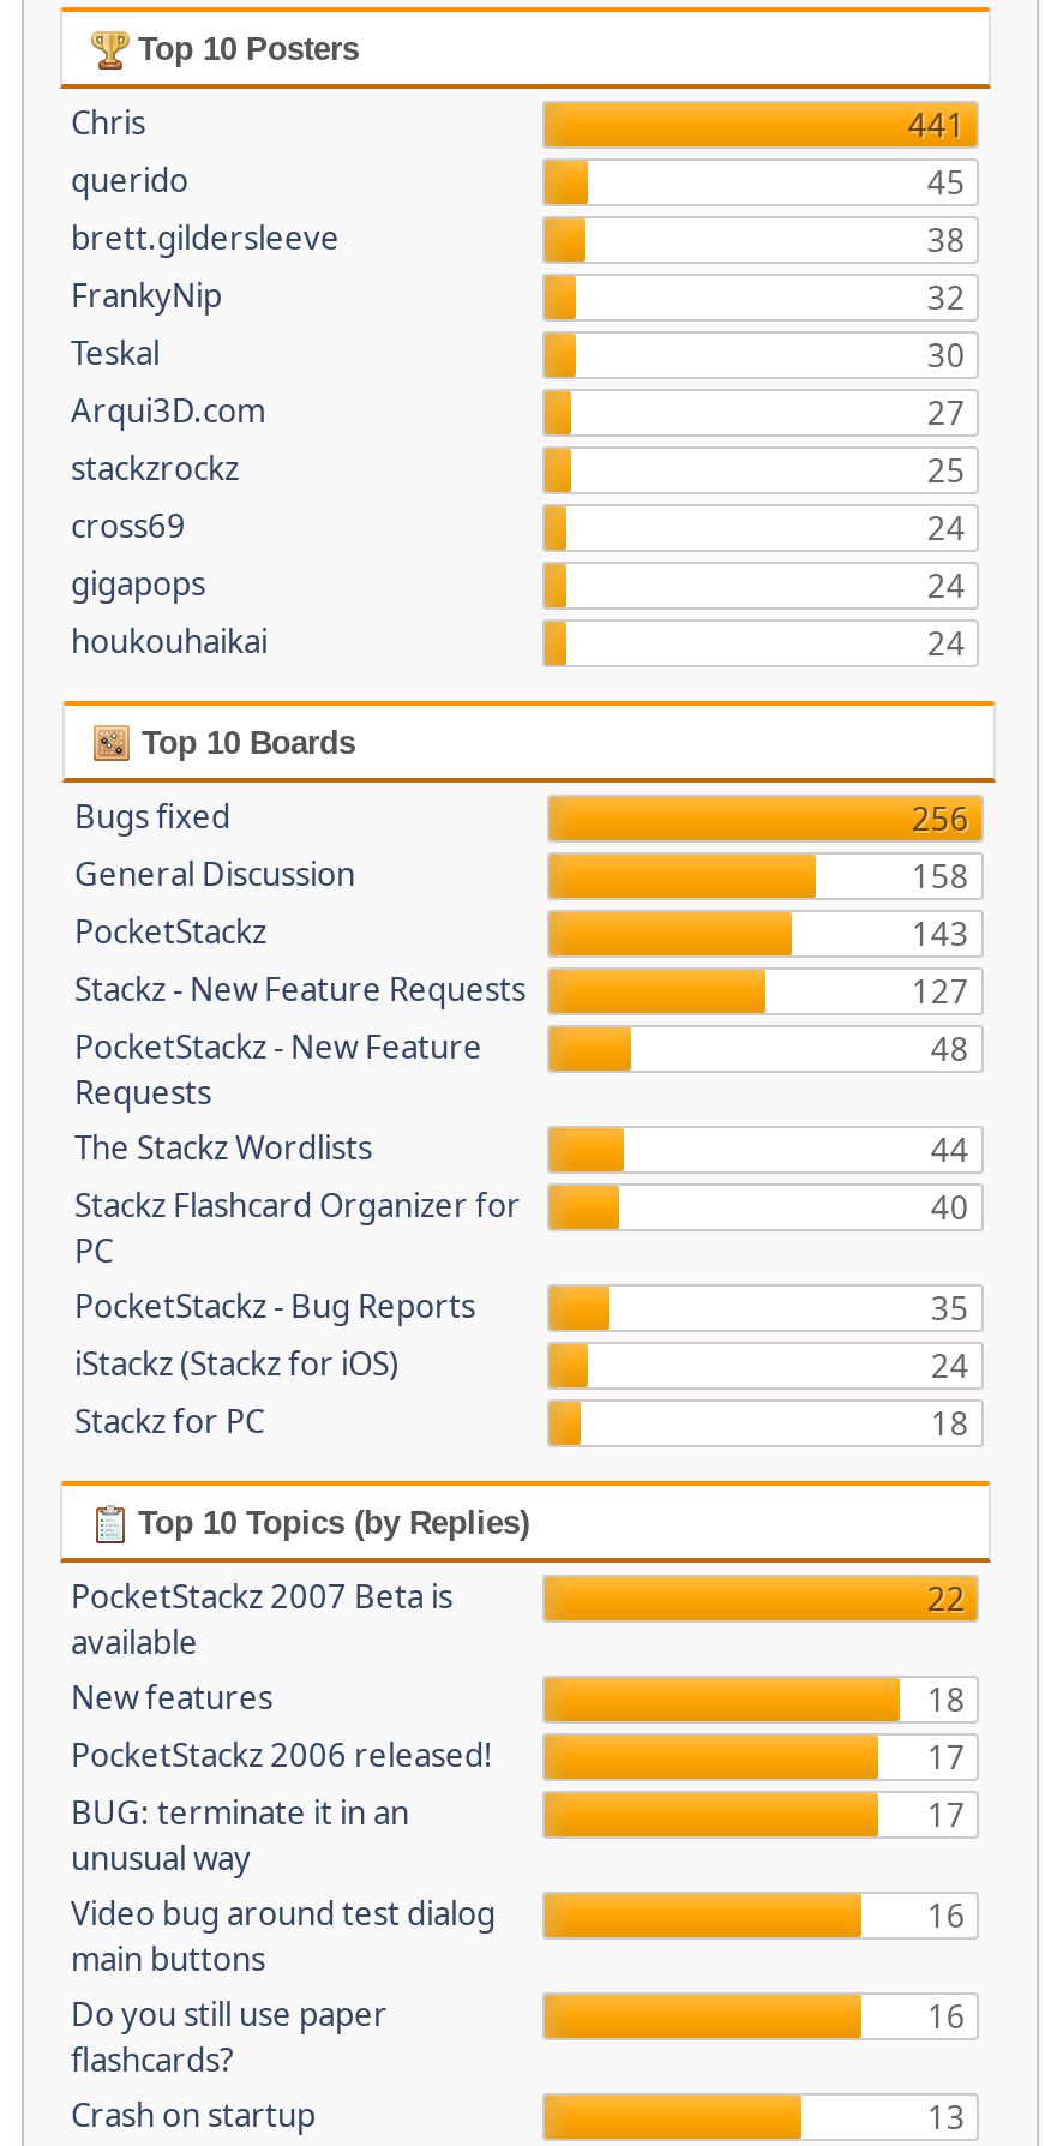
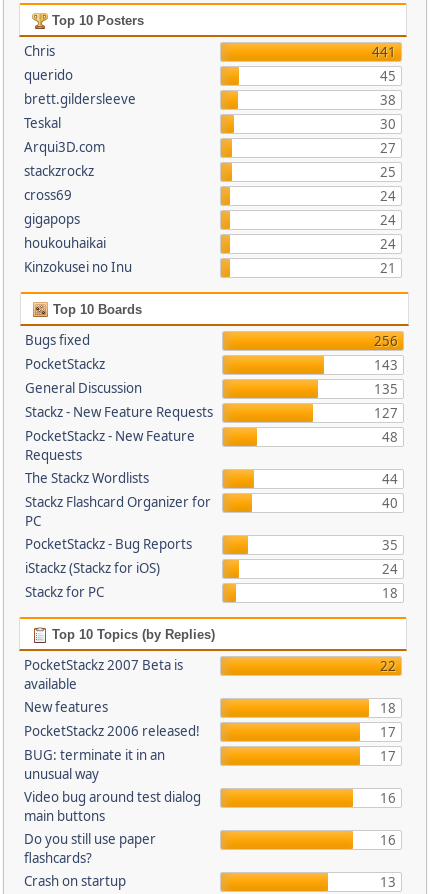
- FrankyNip
- 32

moved up: Teskal | 30 | Arqui3D.com | ... | houkouhaikai | 24

+ Kinzokusei no Inu
+ 21

moved down: General Discussion

- 158

moved up: PocketStackz | 143

+ 135
